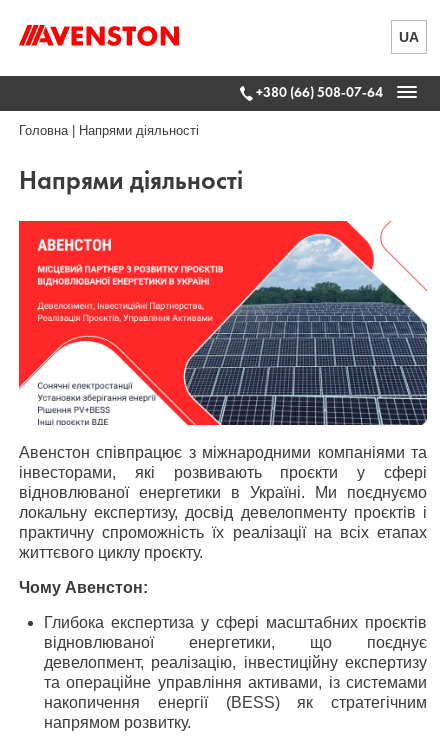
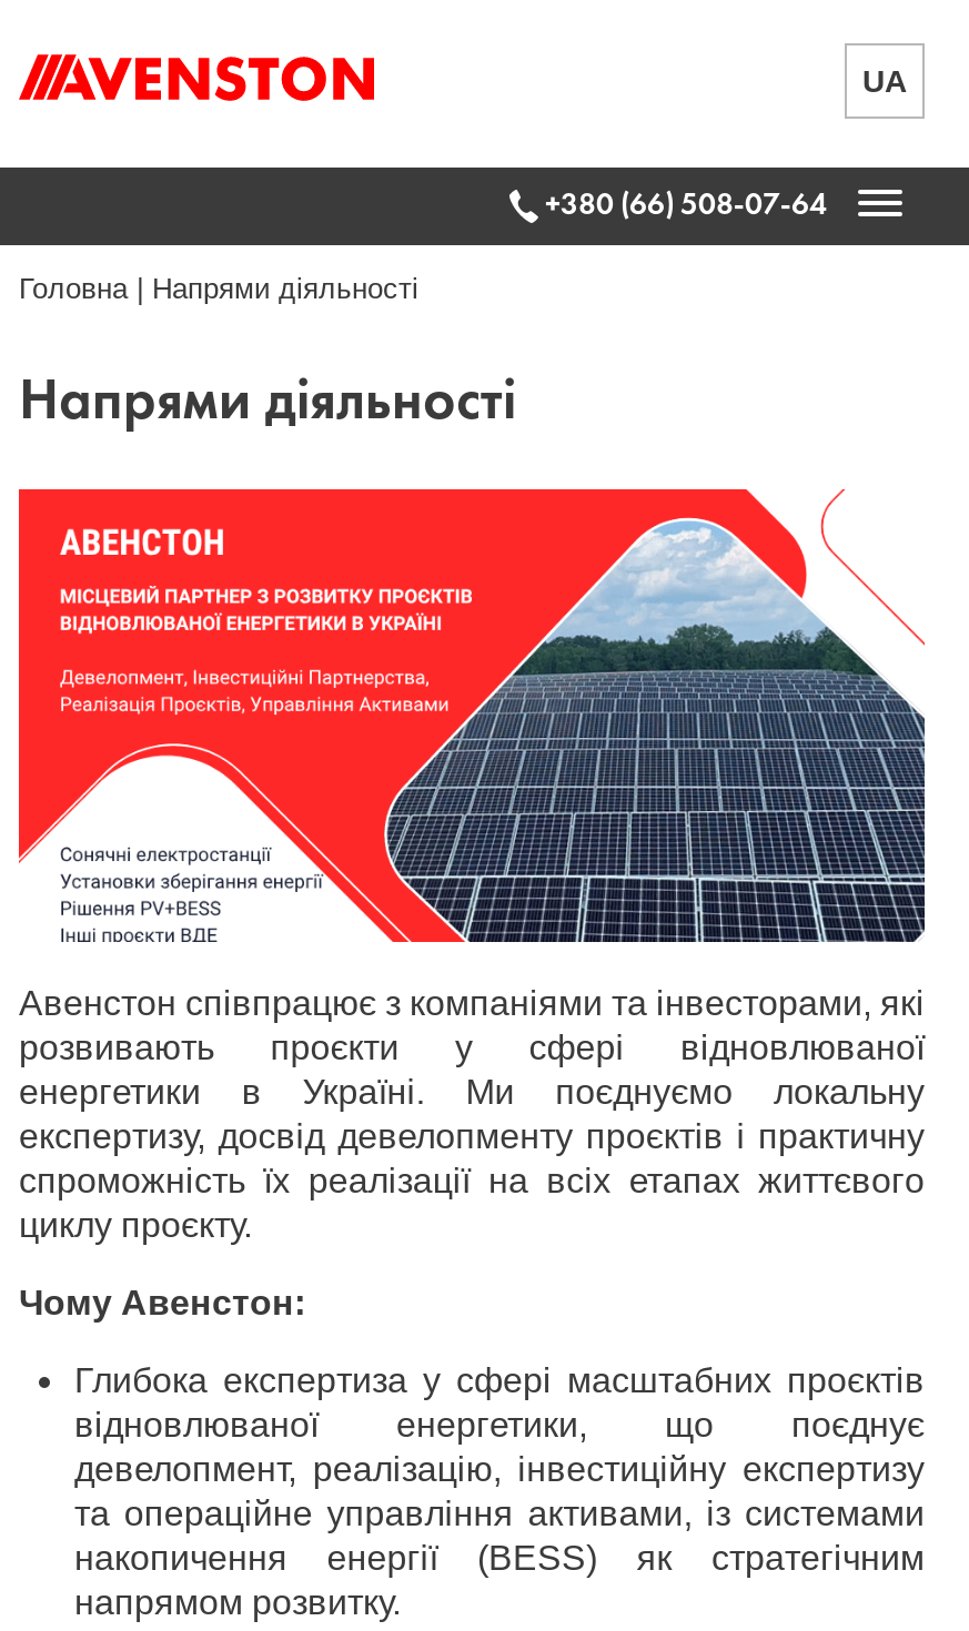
- Авенстон співпрацює з міжнародними компаніями та
- інвесторами, які розвивають проєкти у сфері
- відновлюваної енергетики в Україні. Ми поєднуємо
- локальну експертизу, досвід девелопменту проєктів і
- практичну спроможність їх реалізації на всіх етапах
- життєвого циклу проєкту.
+ Авенстон співпрацює з компаніями та інвесторами, які
+ розвивають проєкти у сфері відновлюваної
+ енергетики в Україні. Ми поєднуємо локальну
+ експертизу, досвід девелопменту проєктів і практичну
+ спроможність їх реалізації на всіх етапах життєвого
+ циклу проєкту.
